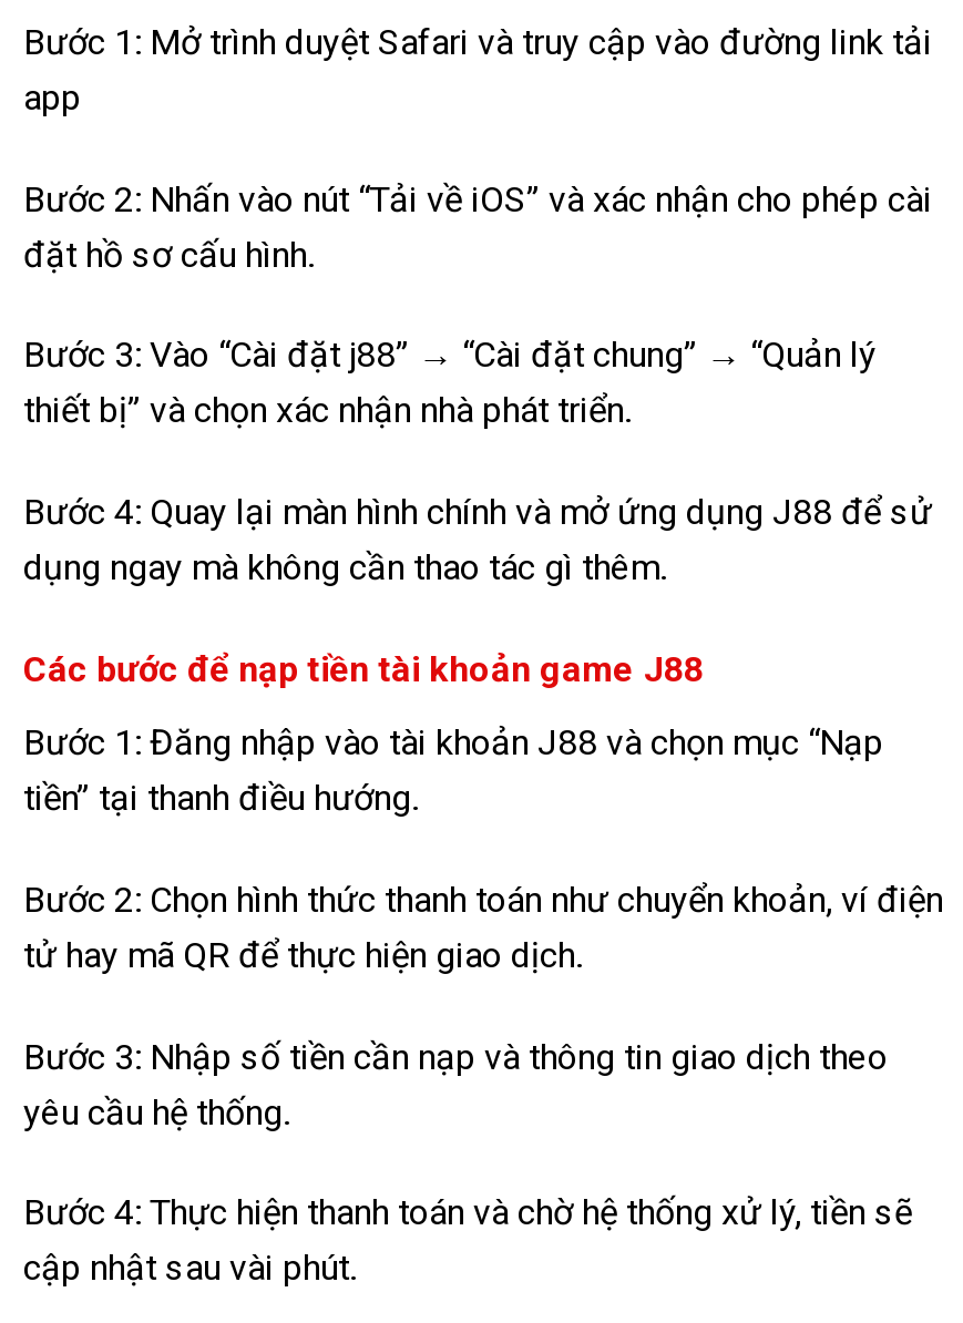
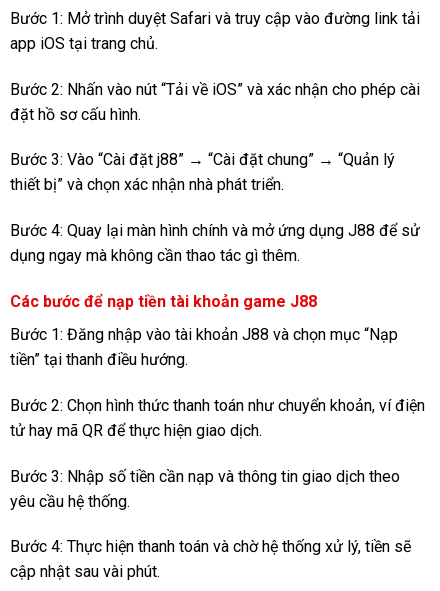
- app
+ app iOS tại trang chủ.
